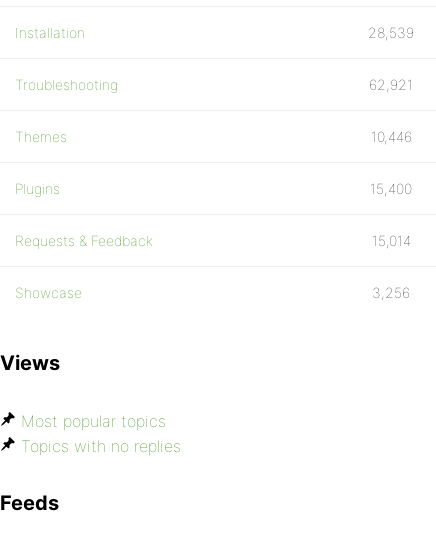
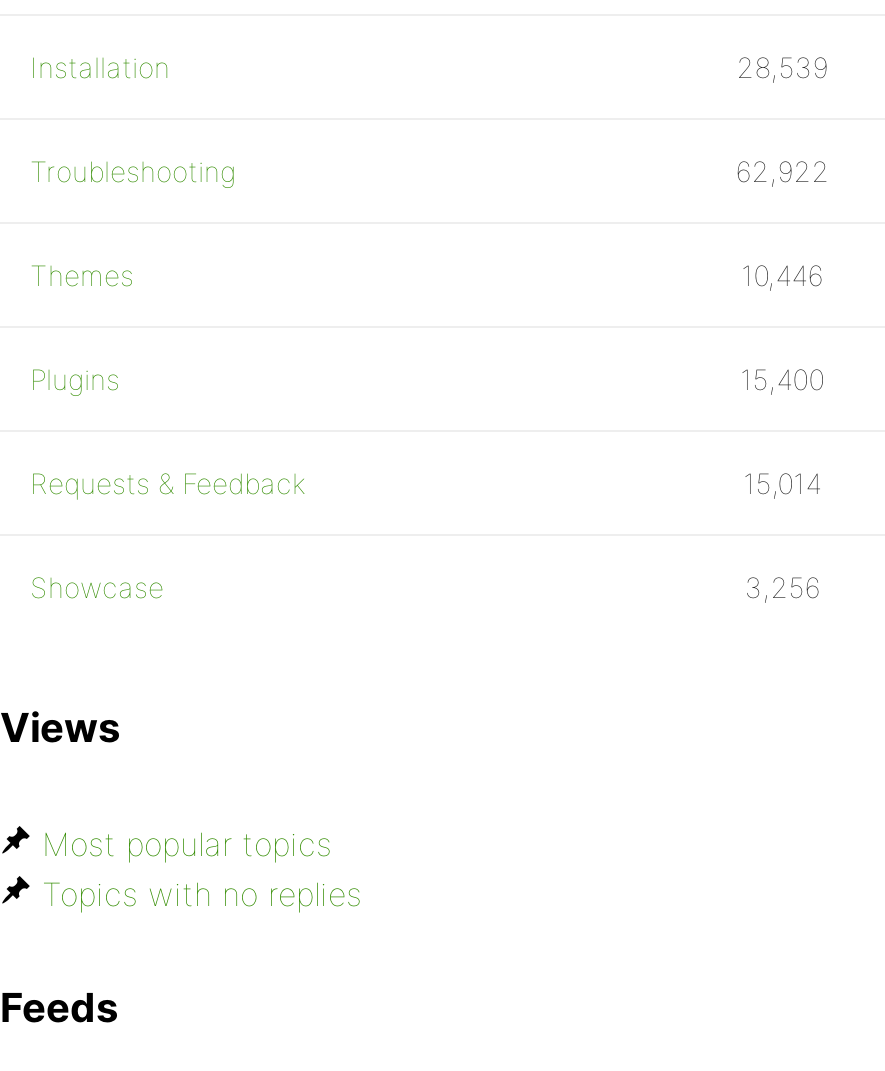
- 62,921
+ 62,922
